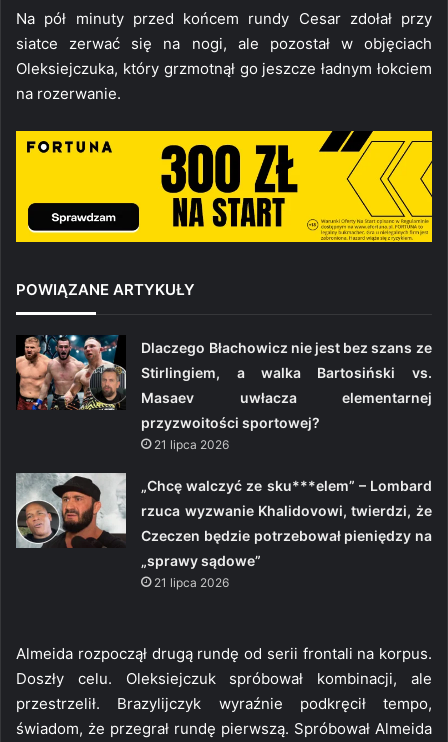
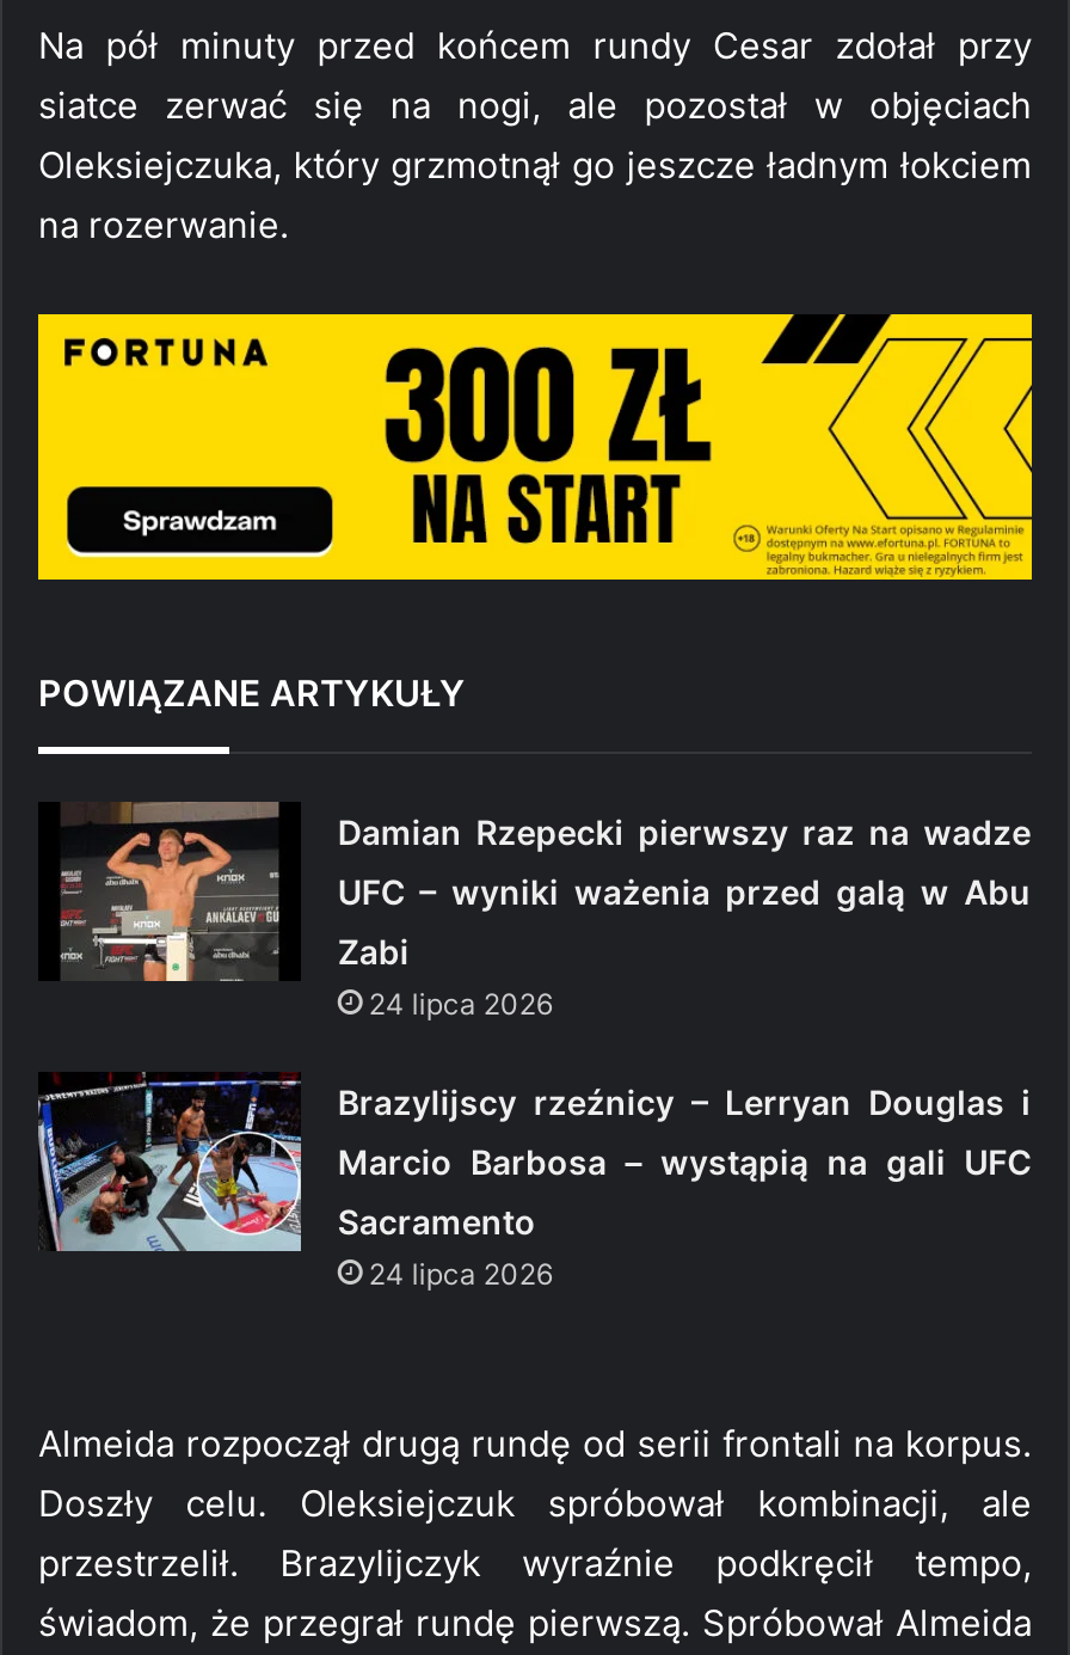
- [image]
- Dlaczego Błachowicz nie jest bez szans ze
- Stirlingiem, a walka Bartosiński vs.
- Masaev uwłacza elementarnej
- przyzwoitości sportowej?
- 21 lipca 2026
- „Chcę walczyć ze sku***elem” – Lombard
- rzuca wyzwanie Khalidovowi, twierdzi, że
- Czeczen będzie potrzebował pieniędzy na
- „sprawy sądowe”
- 21 lipca 2026
+ [image]
+ Damian Rzepecki pierwszy raz na wadze
+ UFC – wyniki ważenia przed galą w Abu
+ Zabi
+ 24 lipca 2026
+ Brazylijscy rzeźnicy – Lerryan Douglas i
+ Marcio Barbosa – wystąpią na gali UFC
+ Sacramento
+ 24 lipca 2026

- [image]
+ [image]
